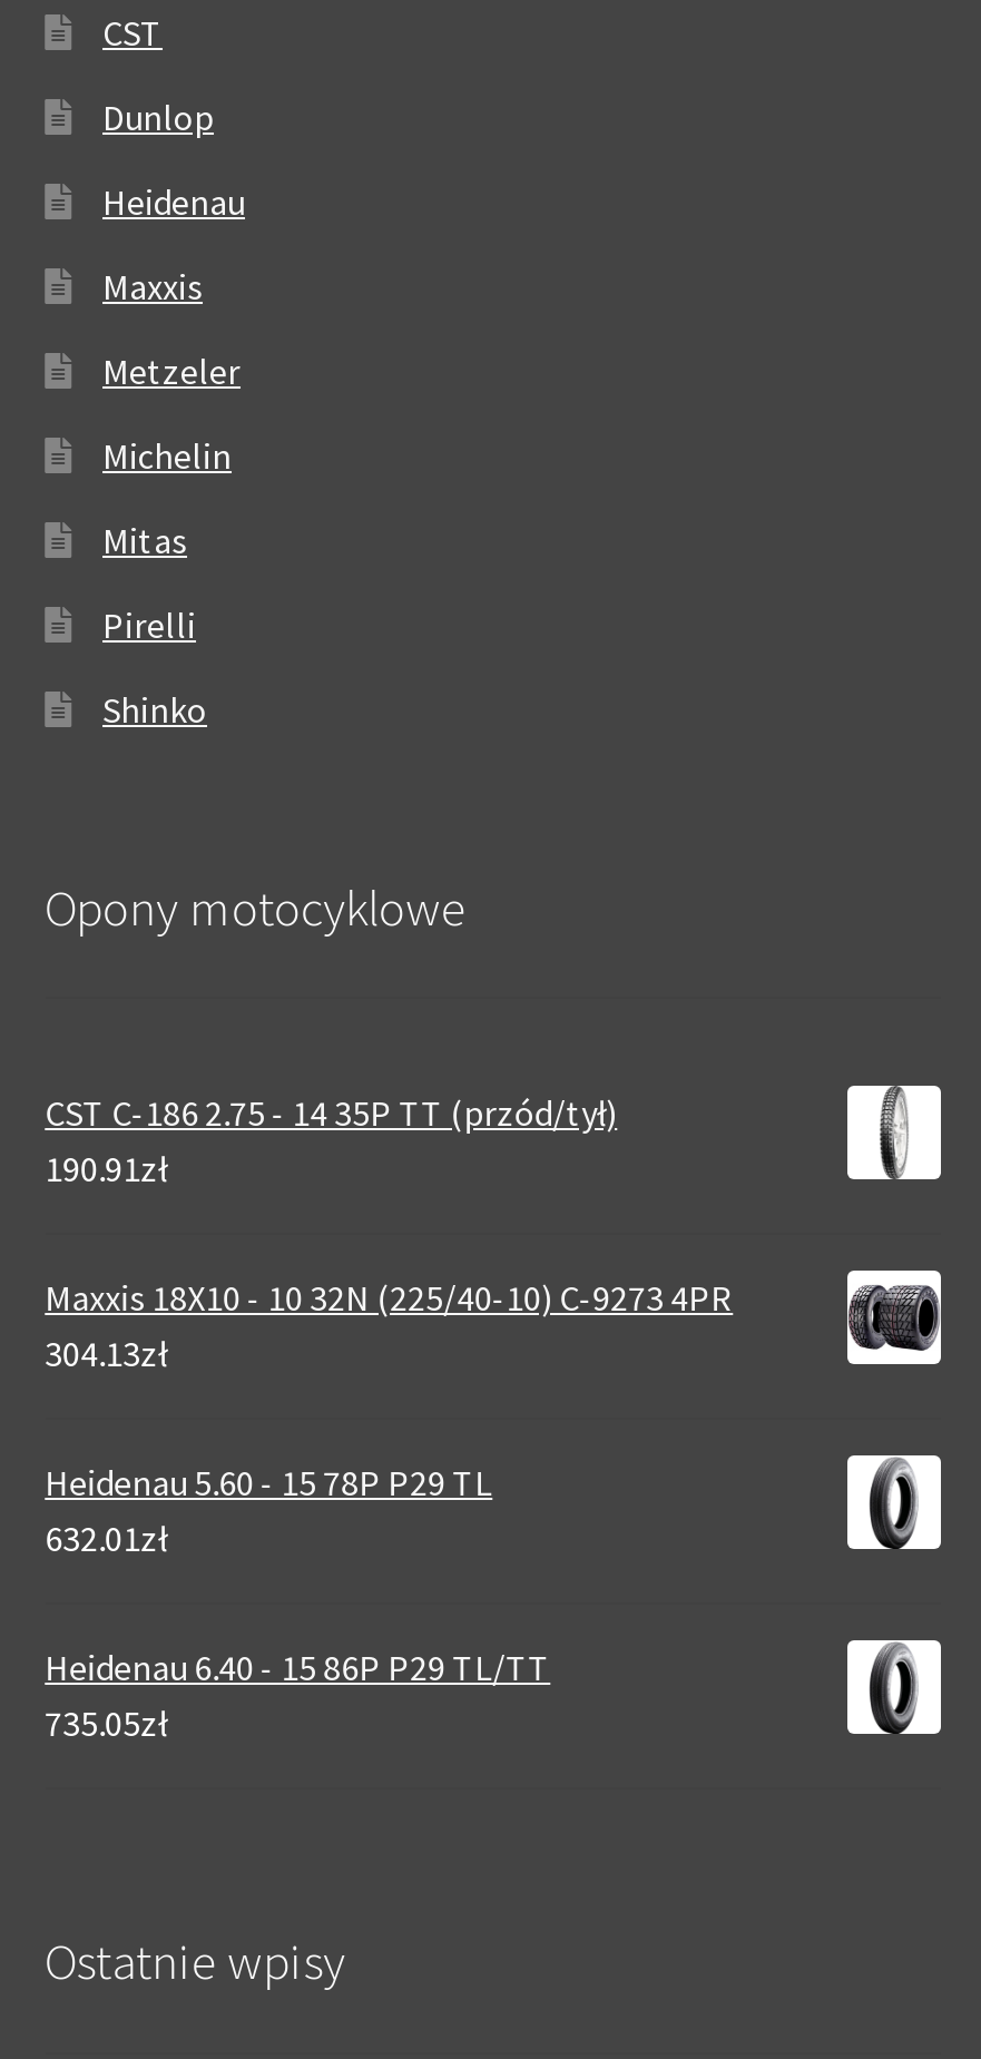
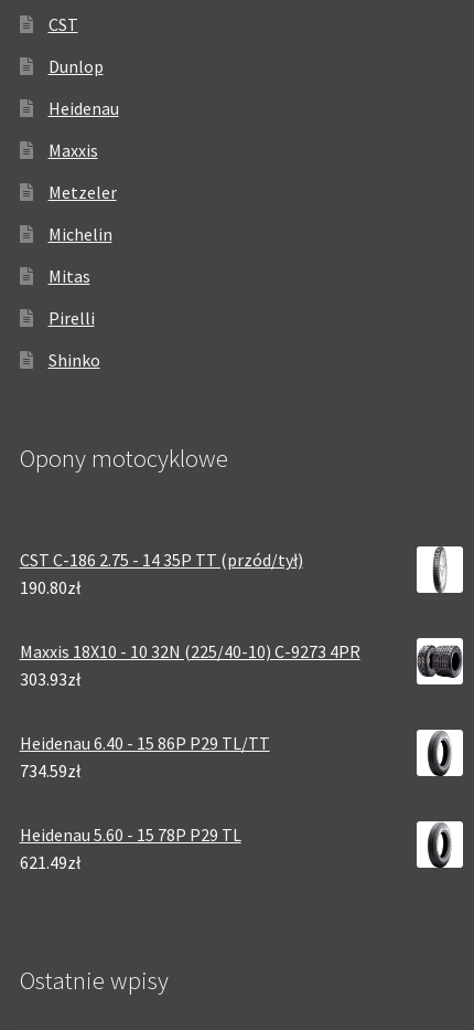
- 190.91zł
+ 190.80zł

- 304.13zł
- 632.01zł
+ 303.93zł

moved down: Heidenau 5.60 - 15 78P P29 TL

moved up: Heidenau 6.40 - 15 86P P29 TL/TT

- 735.05zł
+ 734.59zł
+ 621.49zł
